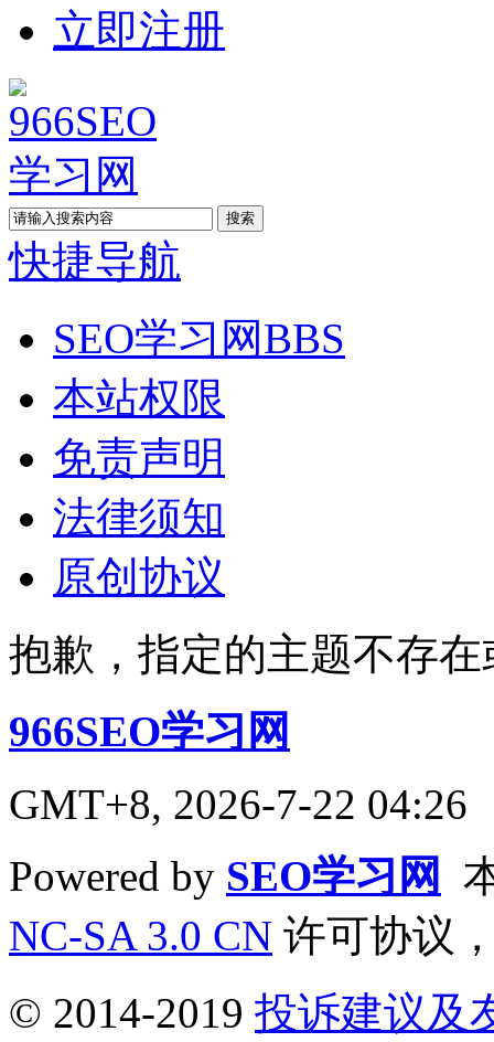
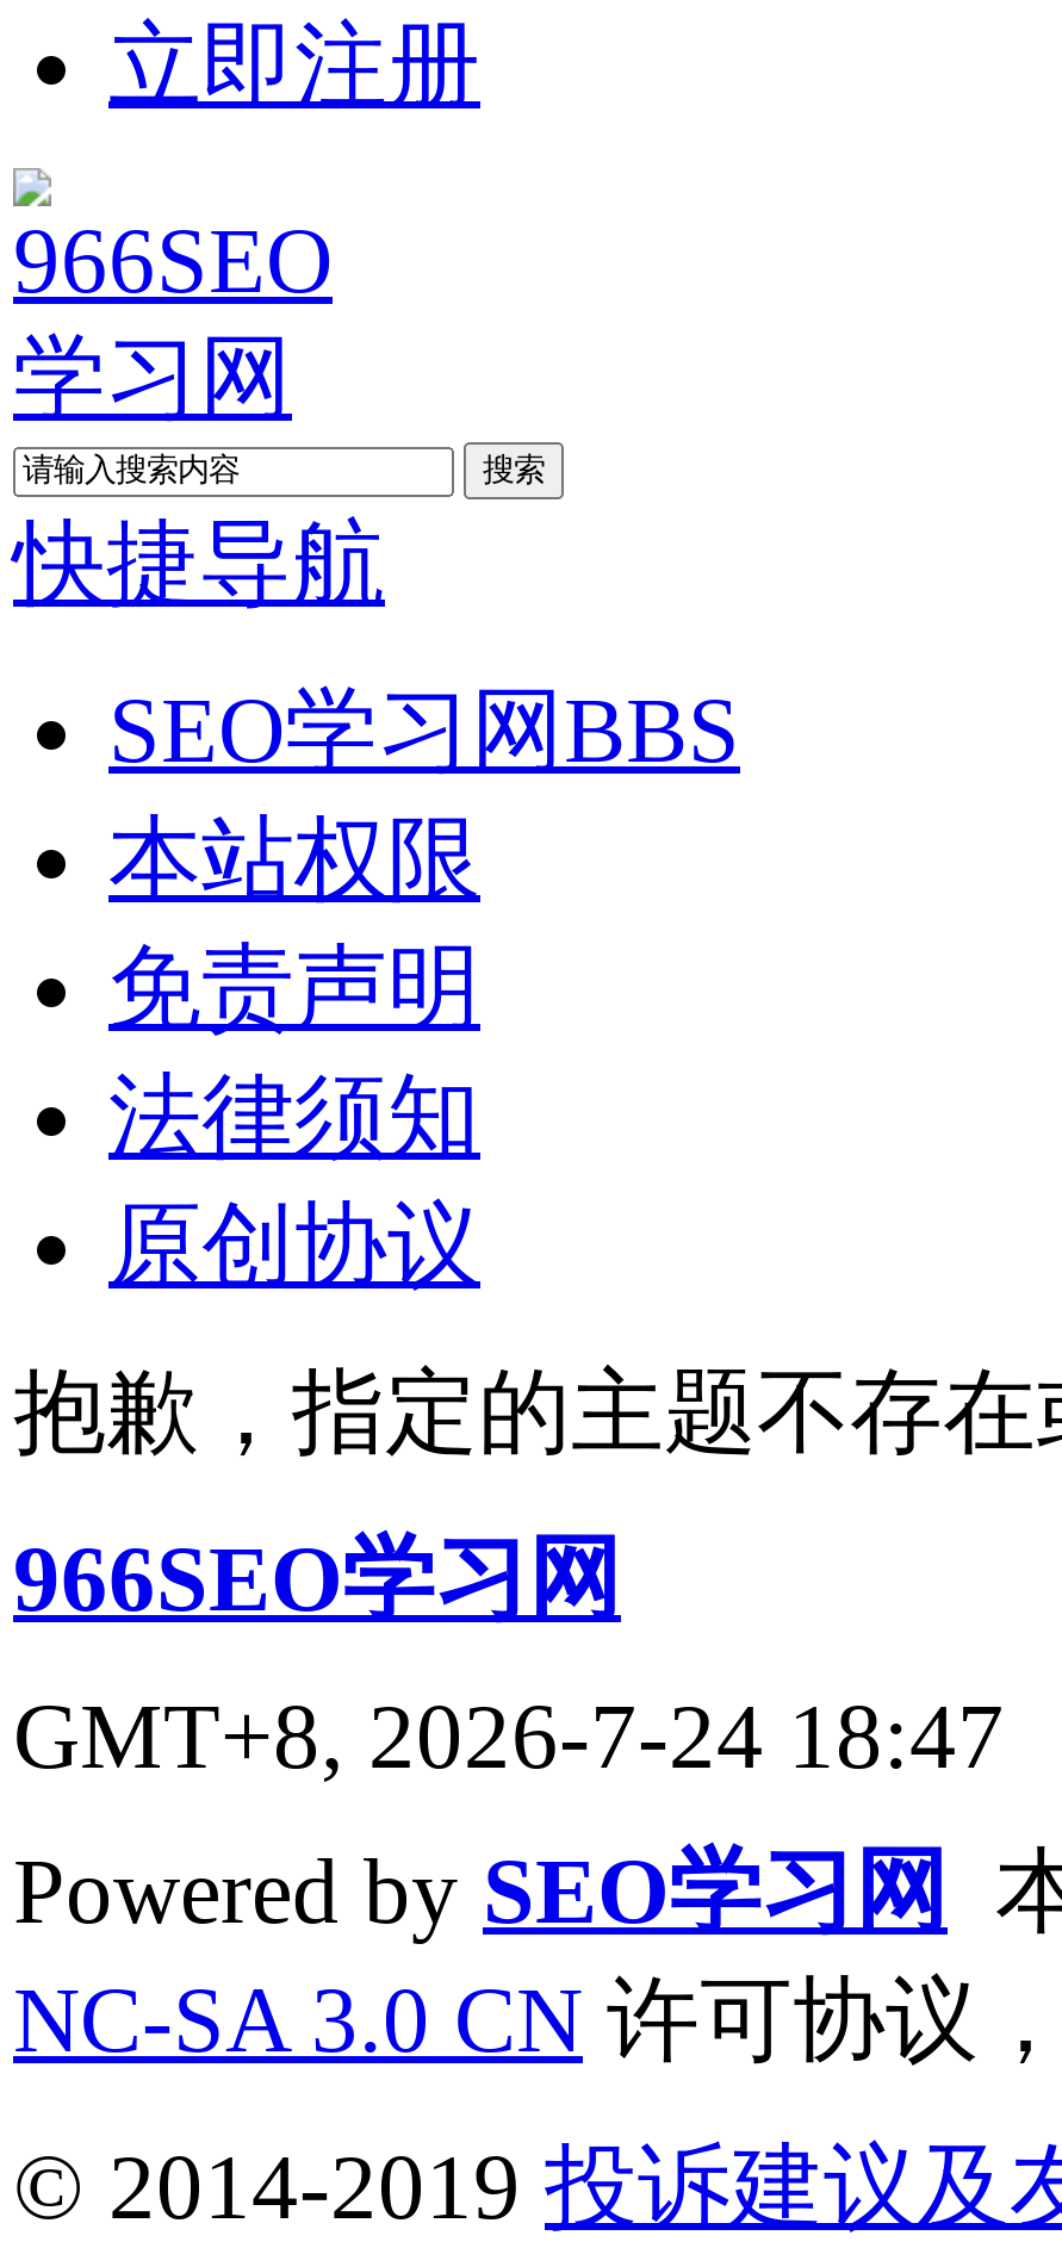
- GMT+8, 2026-7-22 04:26
+ GMT+8, 2026-7-24 18:47
